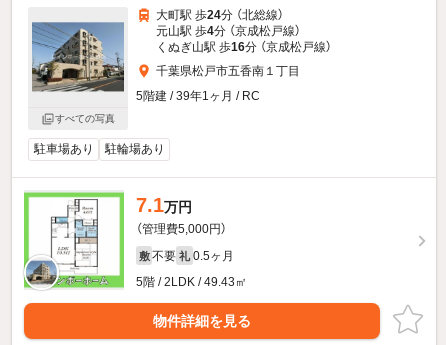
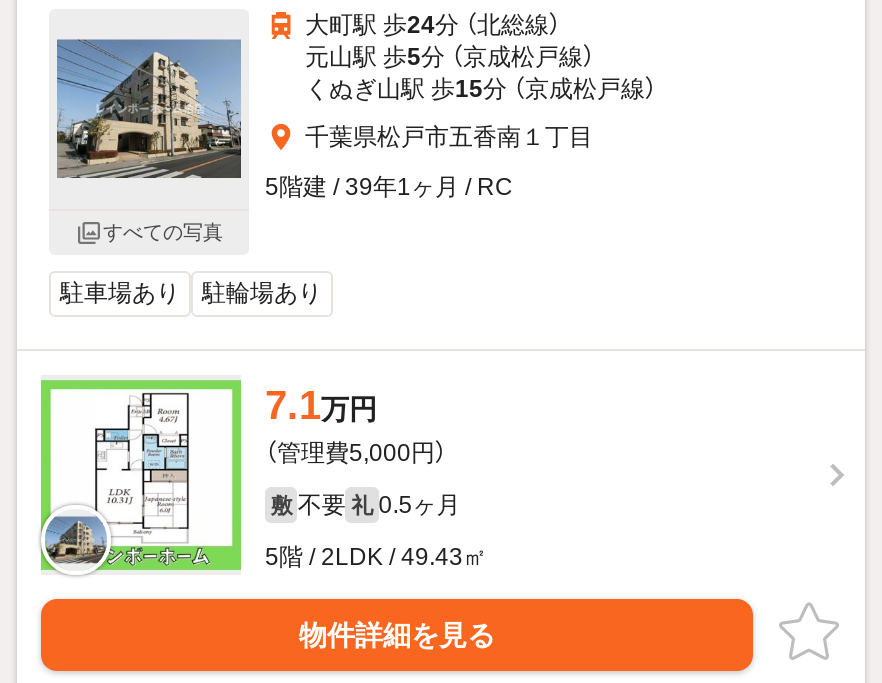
- 元山駅 歩4分 （京成松戸線）
+ 元山駅 歩5分 （京成松戸線）

- くぬぎ山駅 歩16分 （京成松戸線）
+ くぬぎ山駅 歩15分 （京成松戸線）
